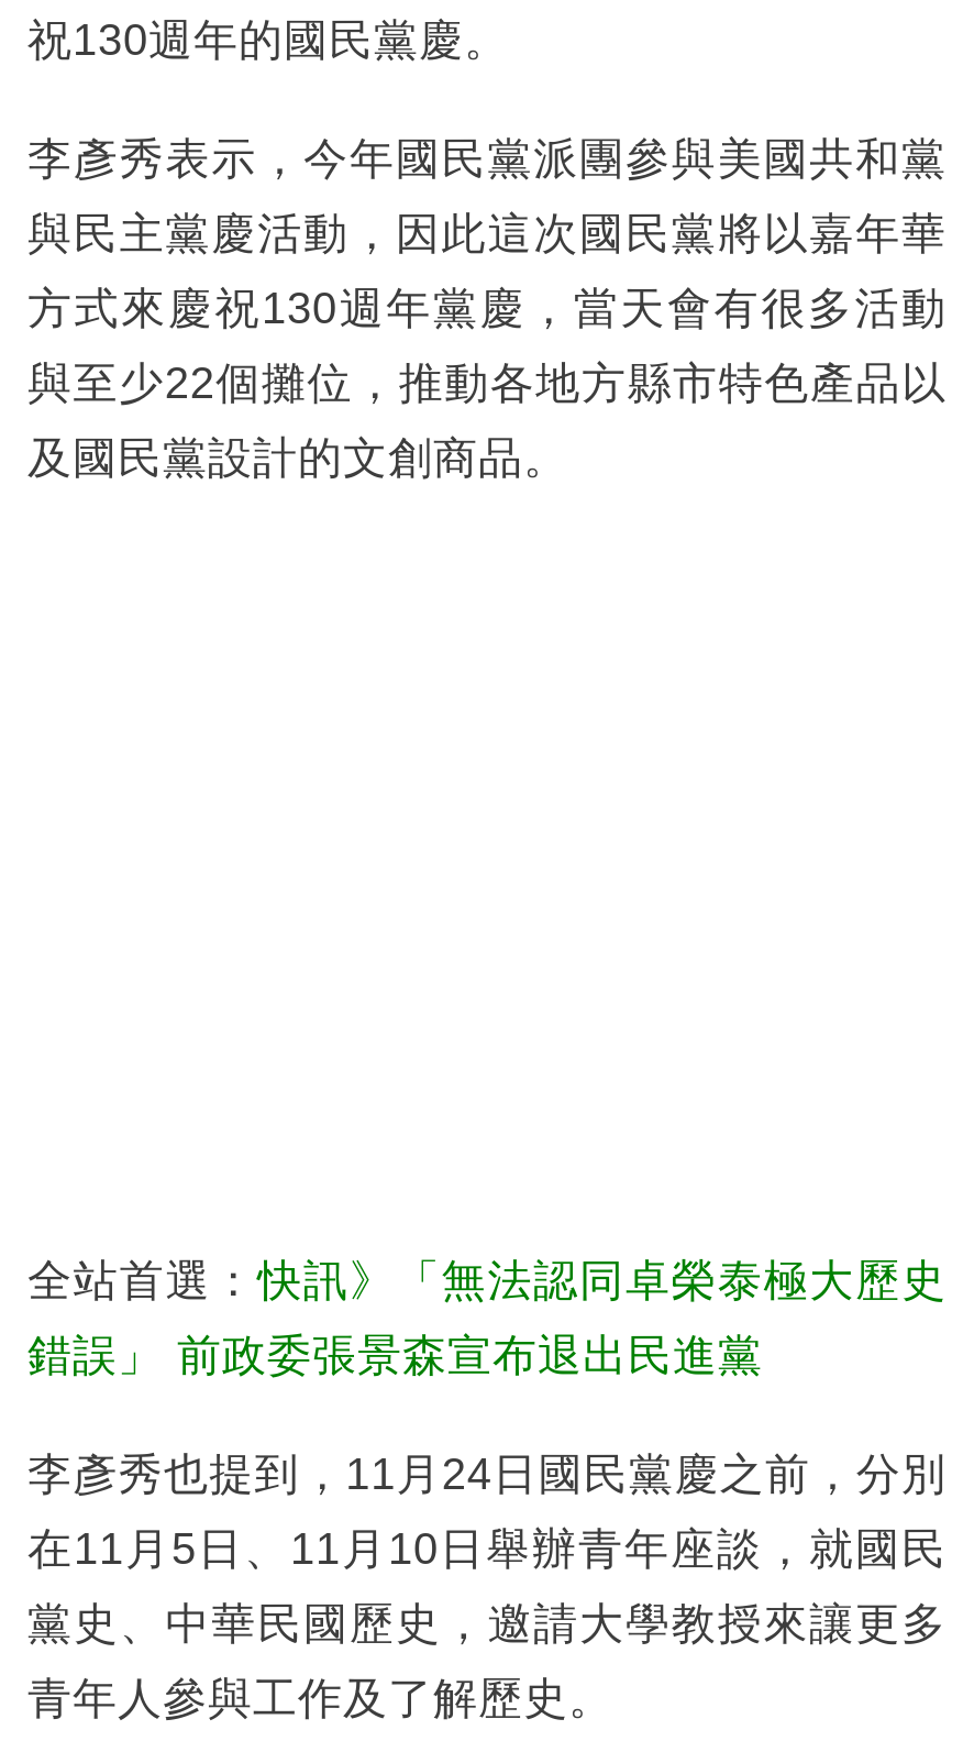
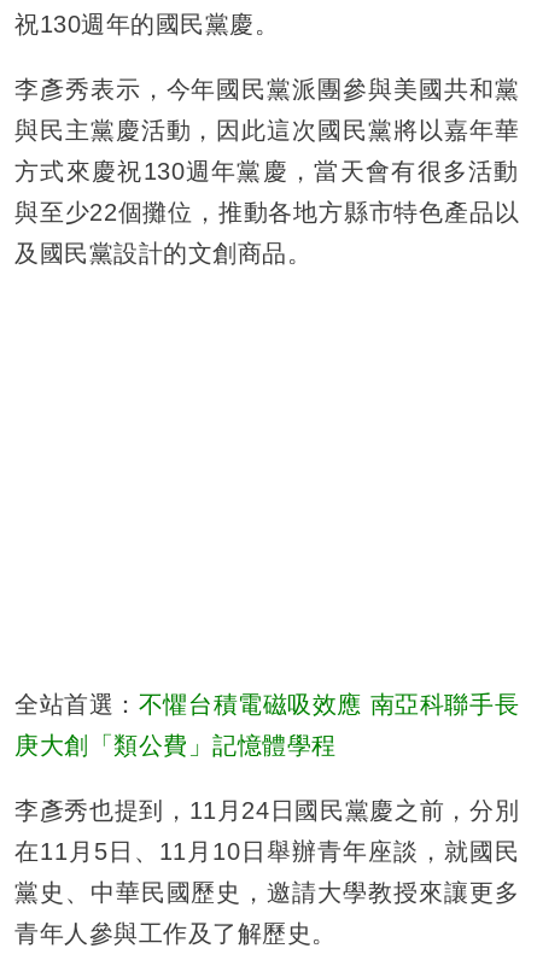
- 全站首選：快訊》「無法認同卓榮泰極大歷史
+ 全站首選：不懼台積電磁吸效應 南亞科聯手長

- 錯誤」 前政委張景森宣布退出民進黨
+ 庚大創「類公費」記憶體學程
